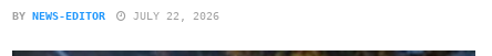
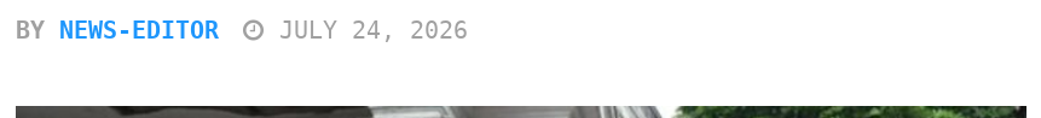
- BY NEWS-EDITOR JULY 22, 2026
+ BY NEWS-EDITOR JULY 24, 2026
